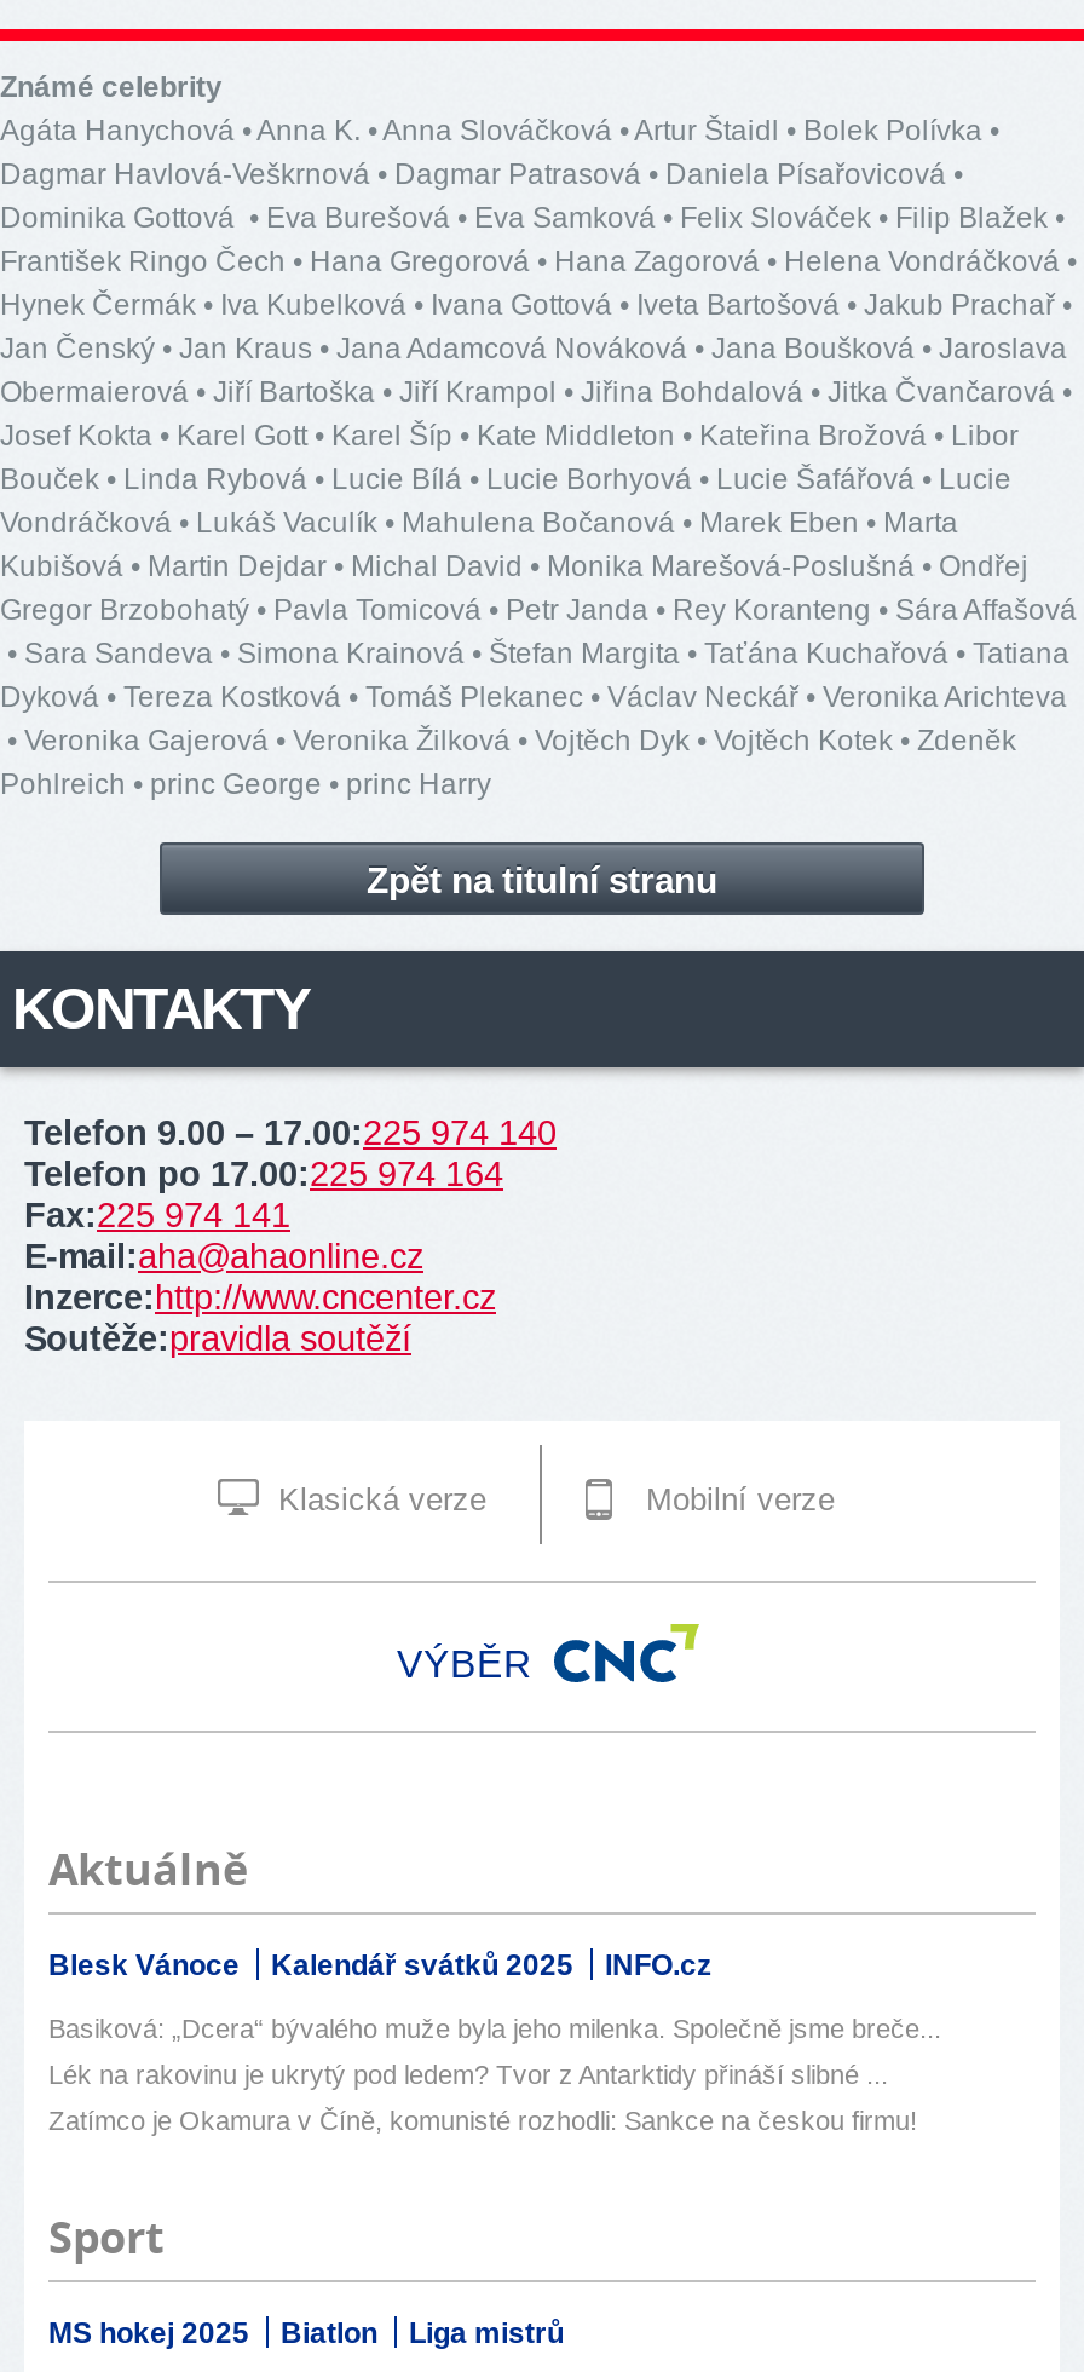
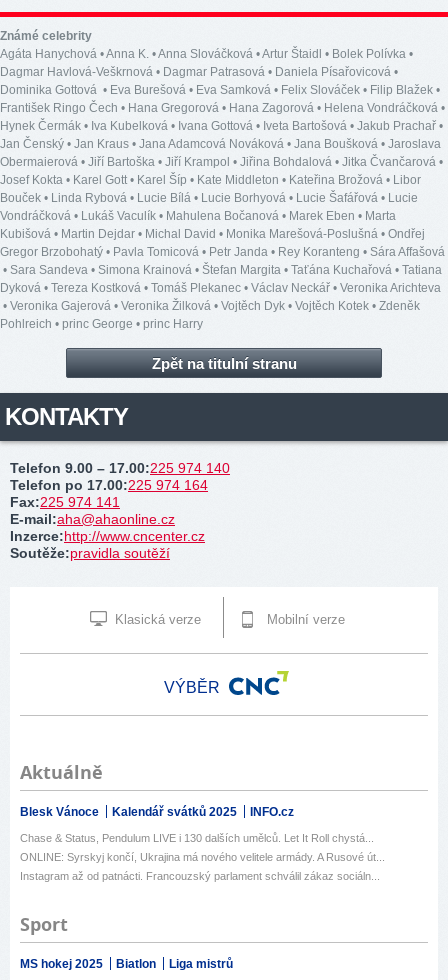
- Basiková: „Dcera“ bývalého muže byla jeho milenka. Společně jsme breče...
+ Chase & Status, Pendulum LIVE i 130 dalších umělců. Let It Roll chystá...

- Lék na rakovinu je ukrytý pod ledem? Tvor z Antarktidy přináší slibné ...
+ ONLINE: Syrskyj končí, Ukrajina má nového velitele armády. A Rusové út...

- Zatímco je Okamura v Číně, komunisté rozhodli: Sankce na českou firmu!
+ Instagram až od patnácti. Francouzský parlament schválil zákaz sociáln...
